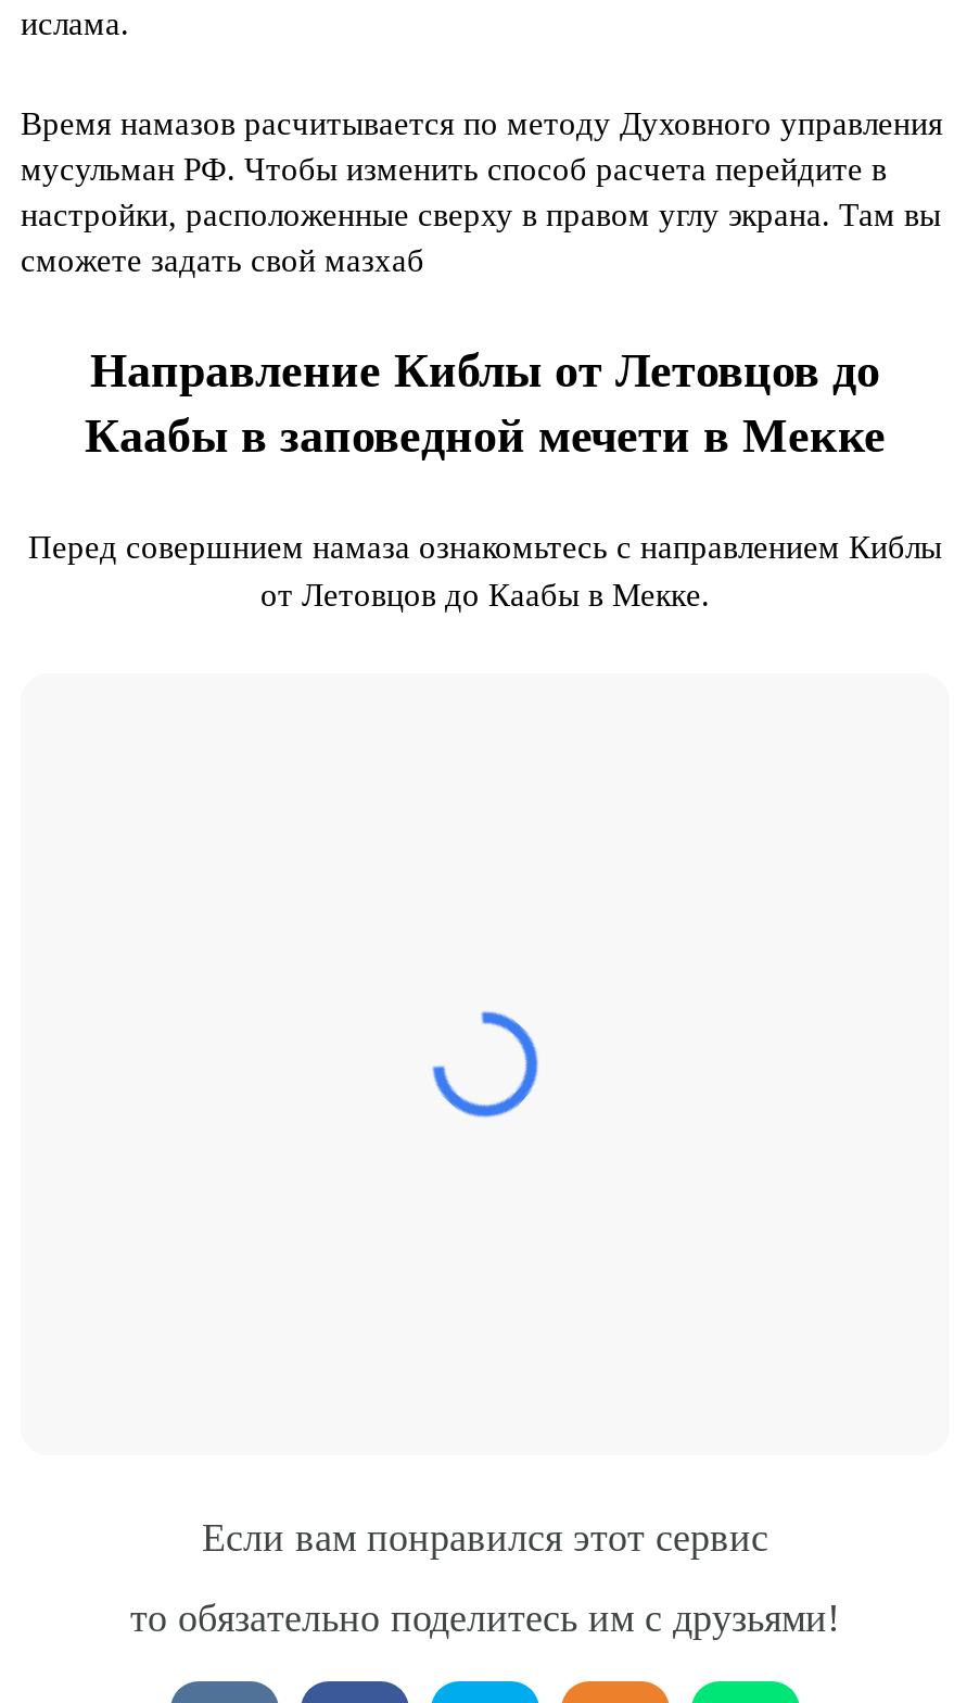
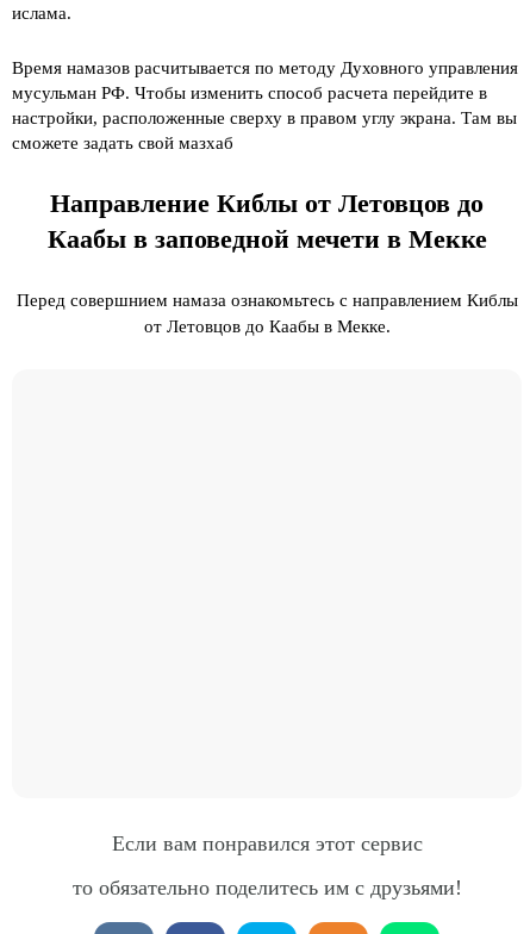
- [image]
